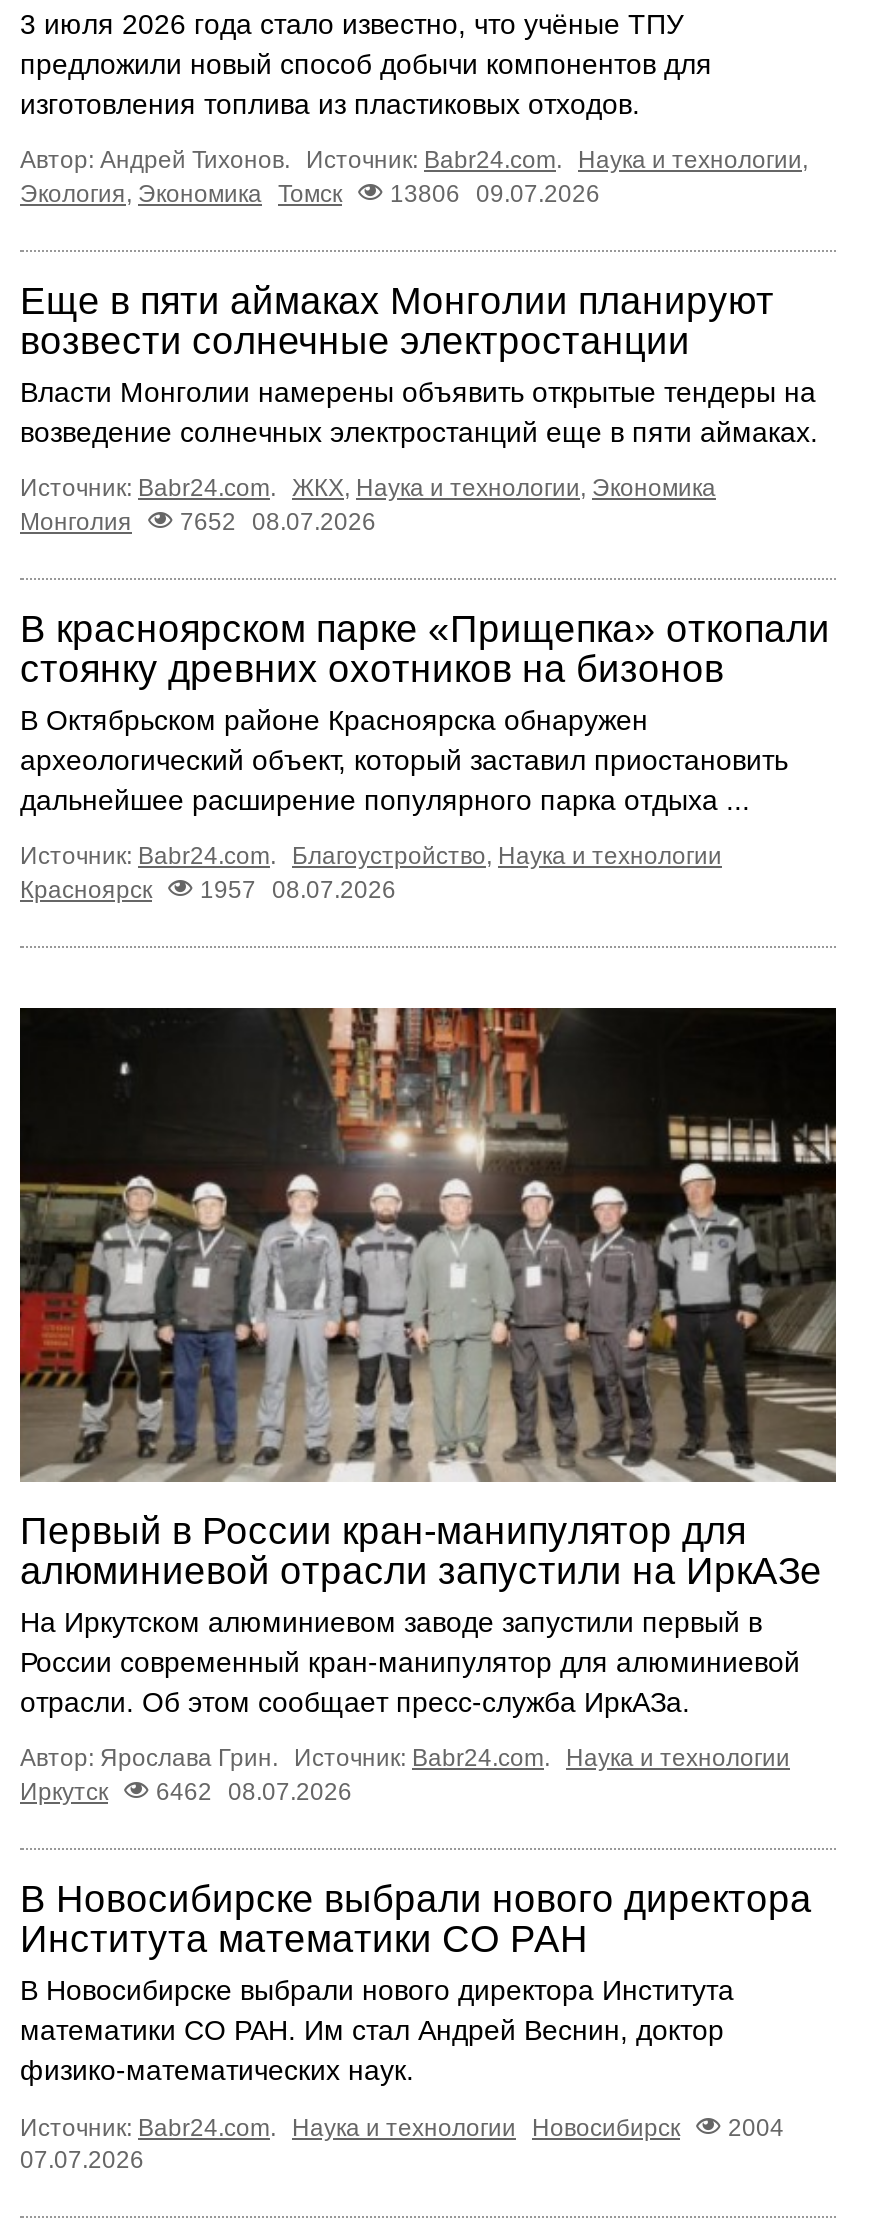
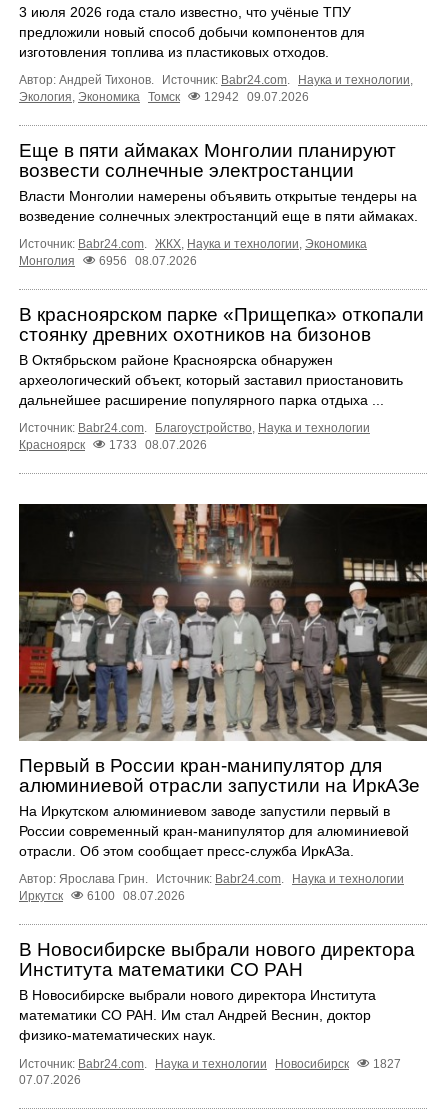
- Экология, Экономика Томск 13806 09.07.2026
+ Экология, Экономика Томск 12942 09.07.2026

- Монголия 7652 08.07.2026
+ Монголия 6956 08.07.2026

- Красноярск 1957 08.07.2026
+ Красноярск 1733 08.07.2026

- Иркутск 6462 08.07.2026
+ Иркутск 6100 08.07.2026

- Источник: Babr24.com. Наука и технологии Новосибирск 2004
+ Источник: Babr24.com. Наука и технологии Новосибирск 1827
